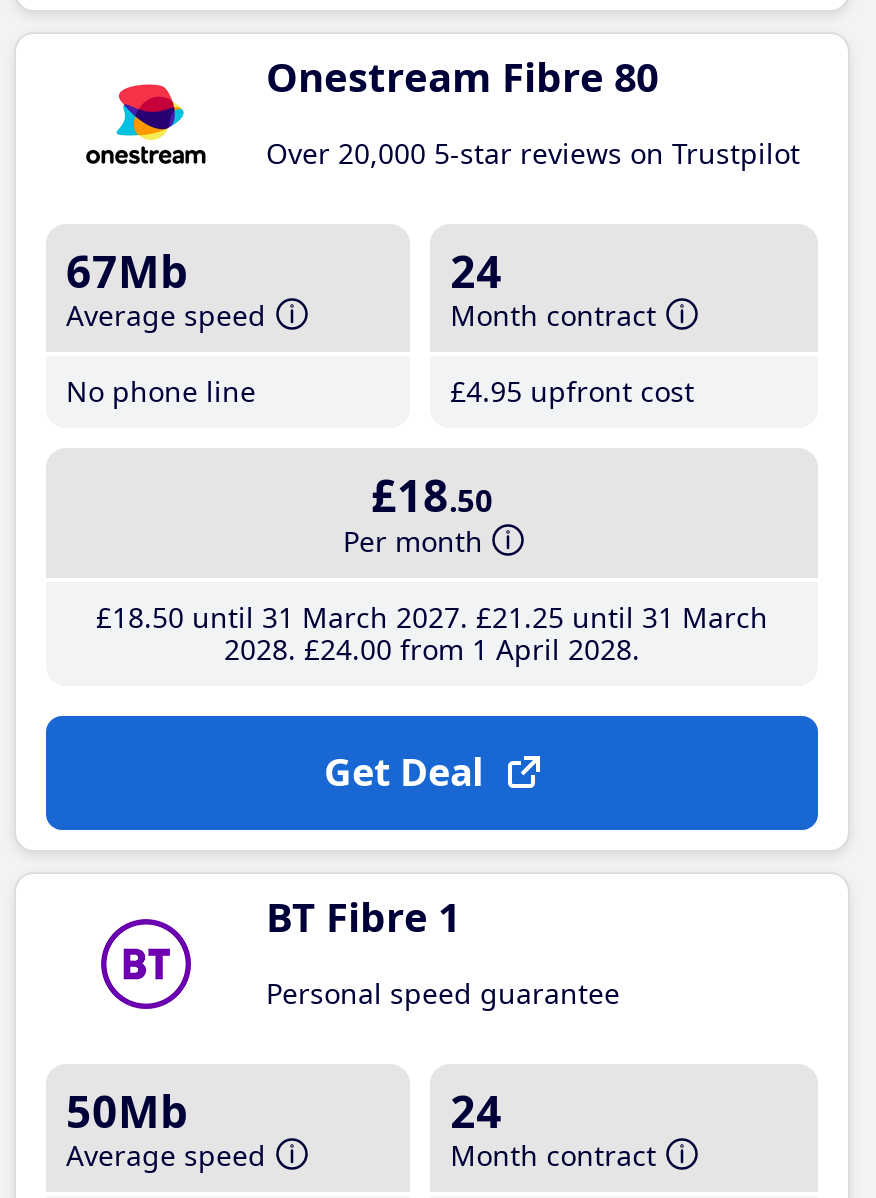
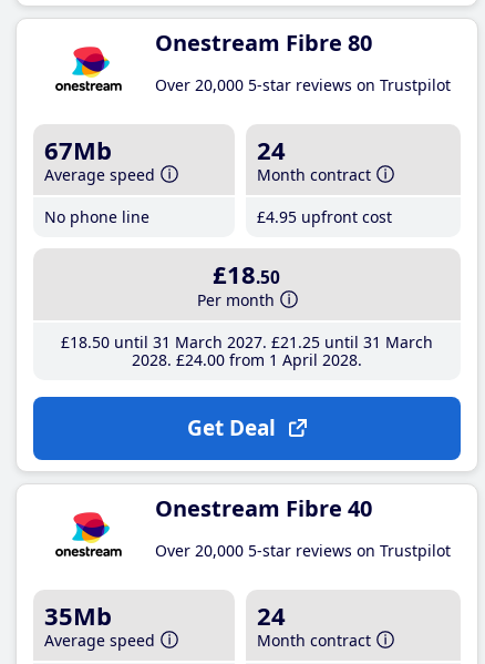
- [image]
- BT Fibre 1
+ [image]
+ Onestream Fibre 40

- Personal speed guarantee
+ Over 20,000 5-star reviews on Trustpilot

- 50Mb
+ 35Mb
